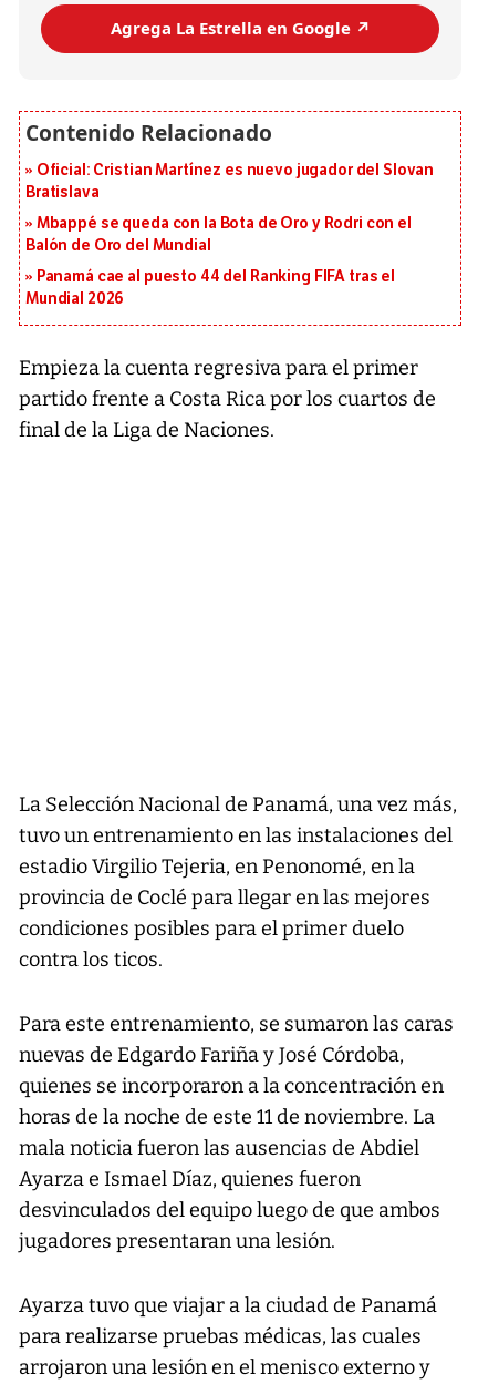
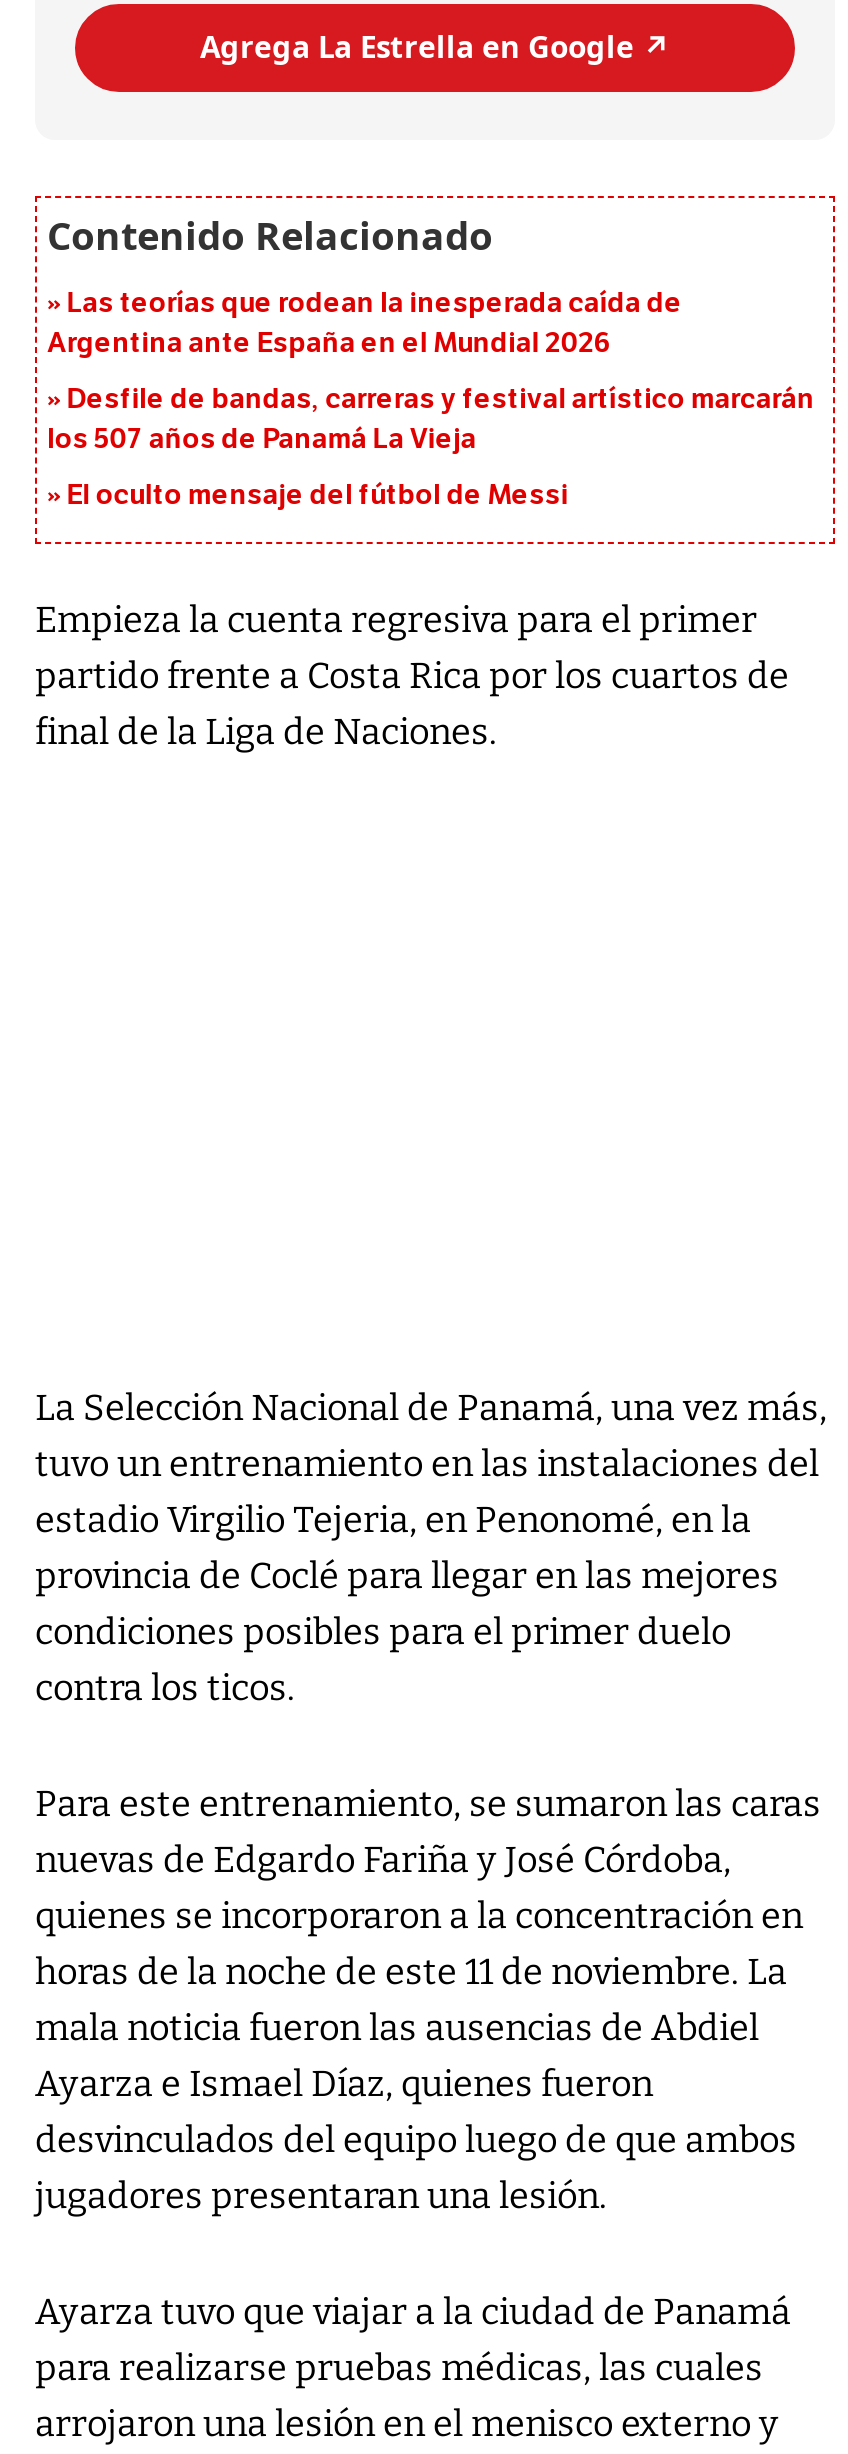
- Oficial: Cristian Martínez es nuevo jugador del Slovan
- Bratislava
+ Las teorías que rodean la inesperada caída de
+ Argentina ante España en el Mundial 2026

- Mbappé se queda con la Bota de Oro y Rodri con el
- Balón de Oro del Mundial
+ Desfile de bandas, carreras y festival artístico marcarán
+ los 507 años de Panamá La Vieja

- Panamá cae al puesto 44 del Ranking FIFA tras el
- Mundial 2026
+ El oculto mensaje del fútbol de Messi
